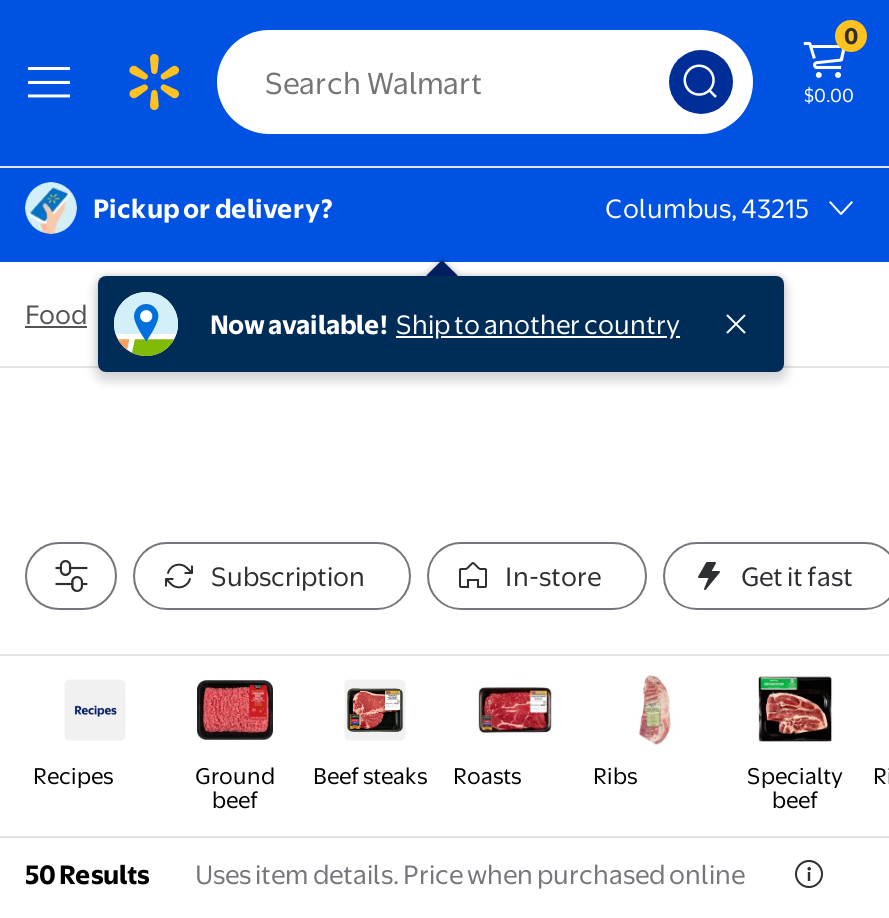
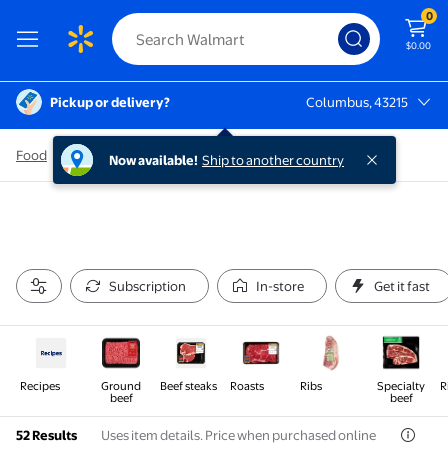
- 50 Results Uses item details. Price when purchased online
+ 52 Results Uses item details. Price when purchased online
